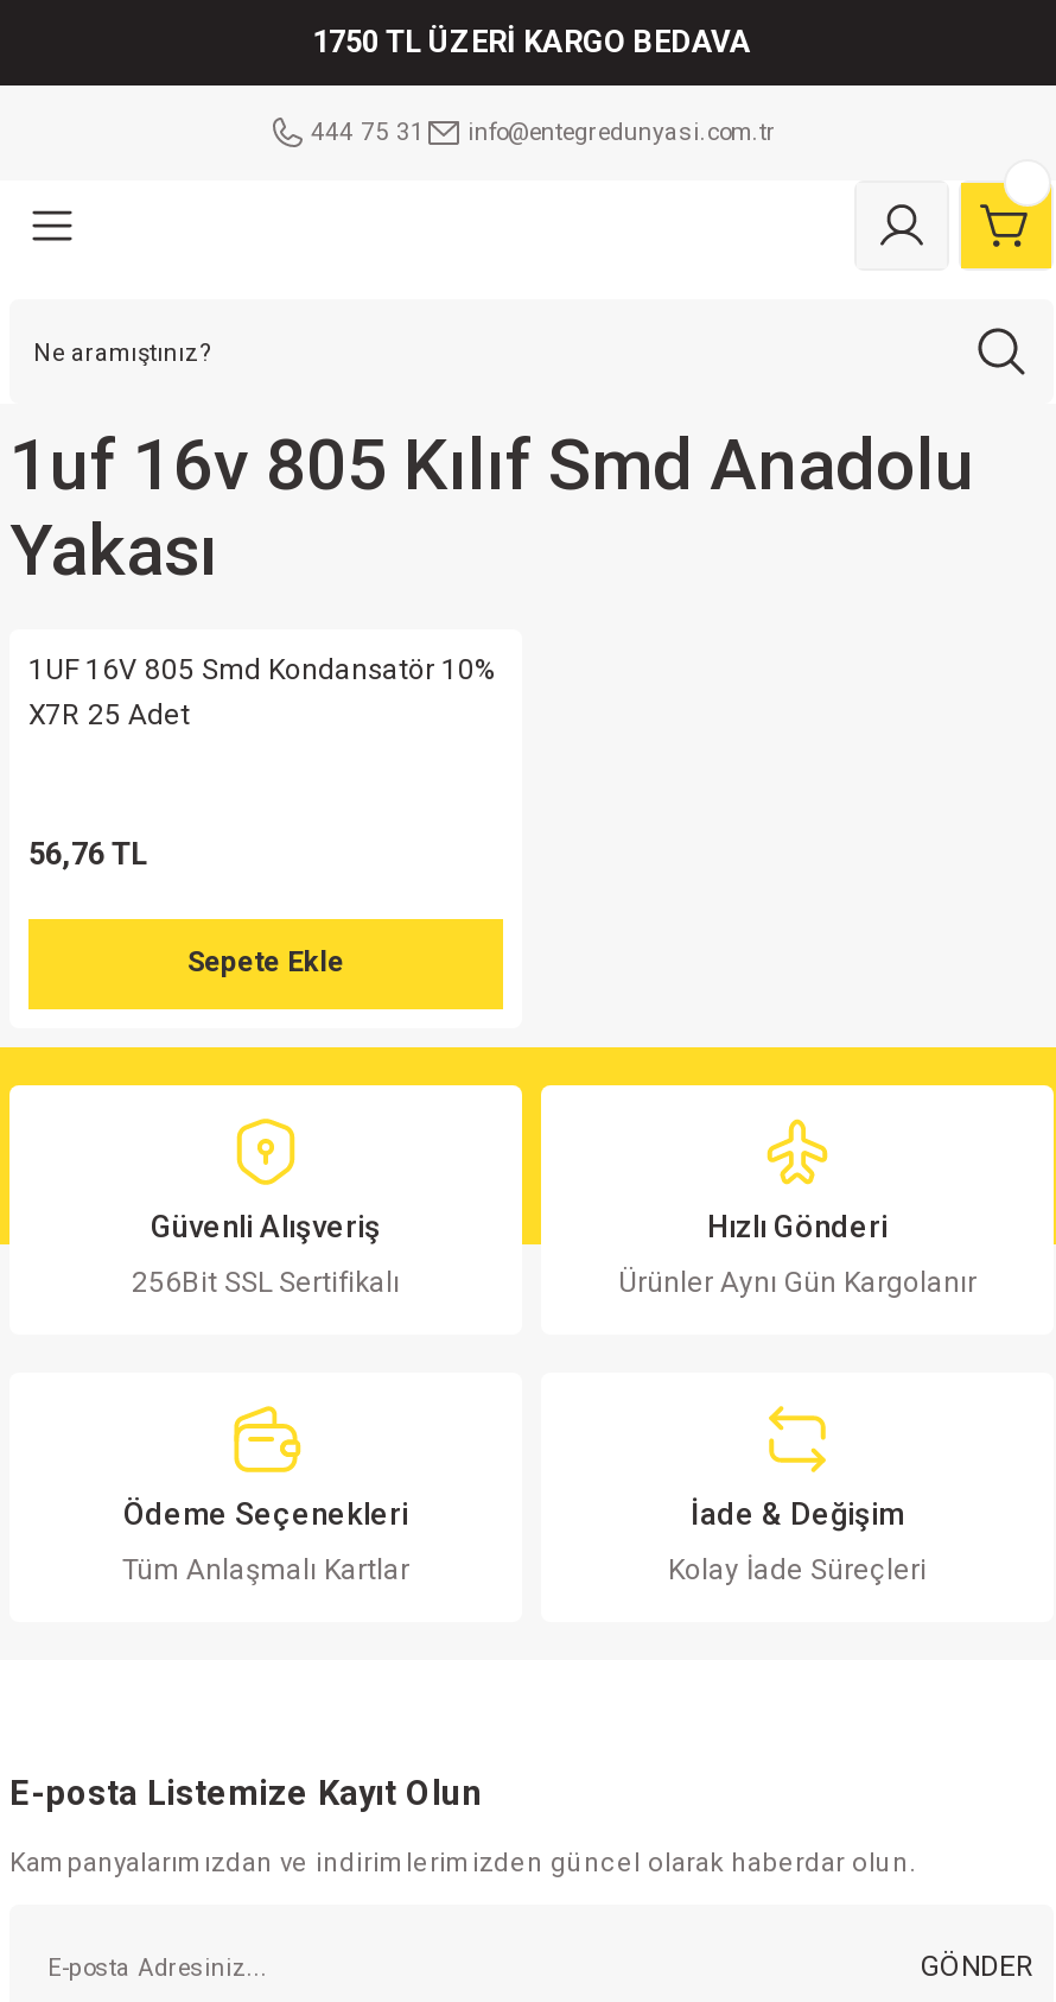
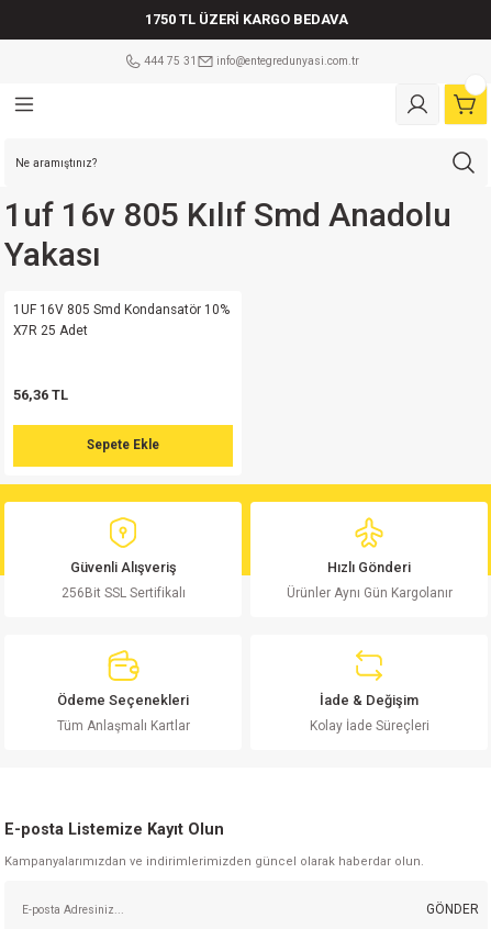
- 56,76 TL
+ 56,36 TL
